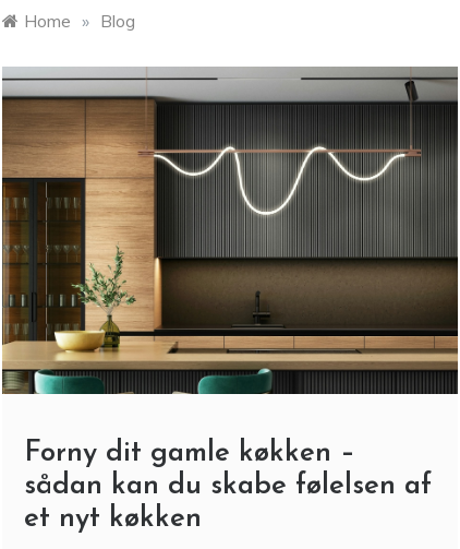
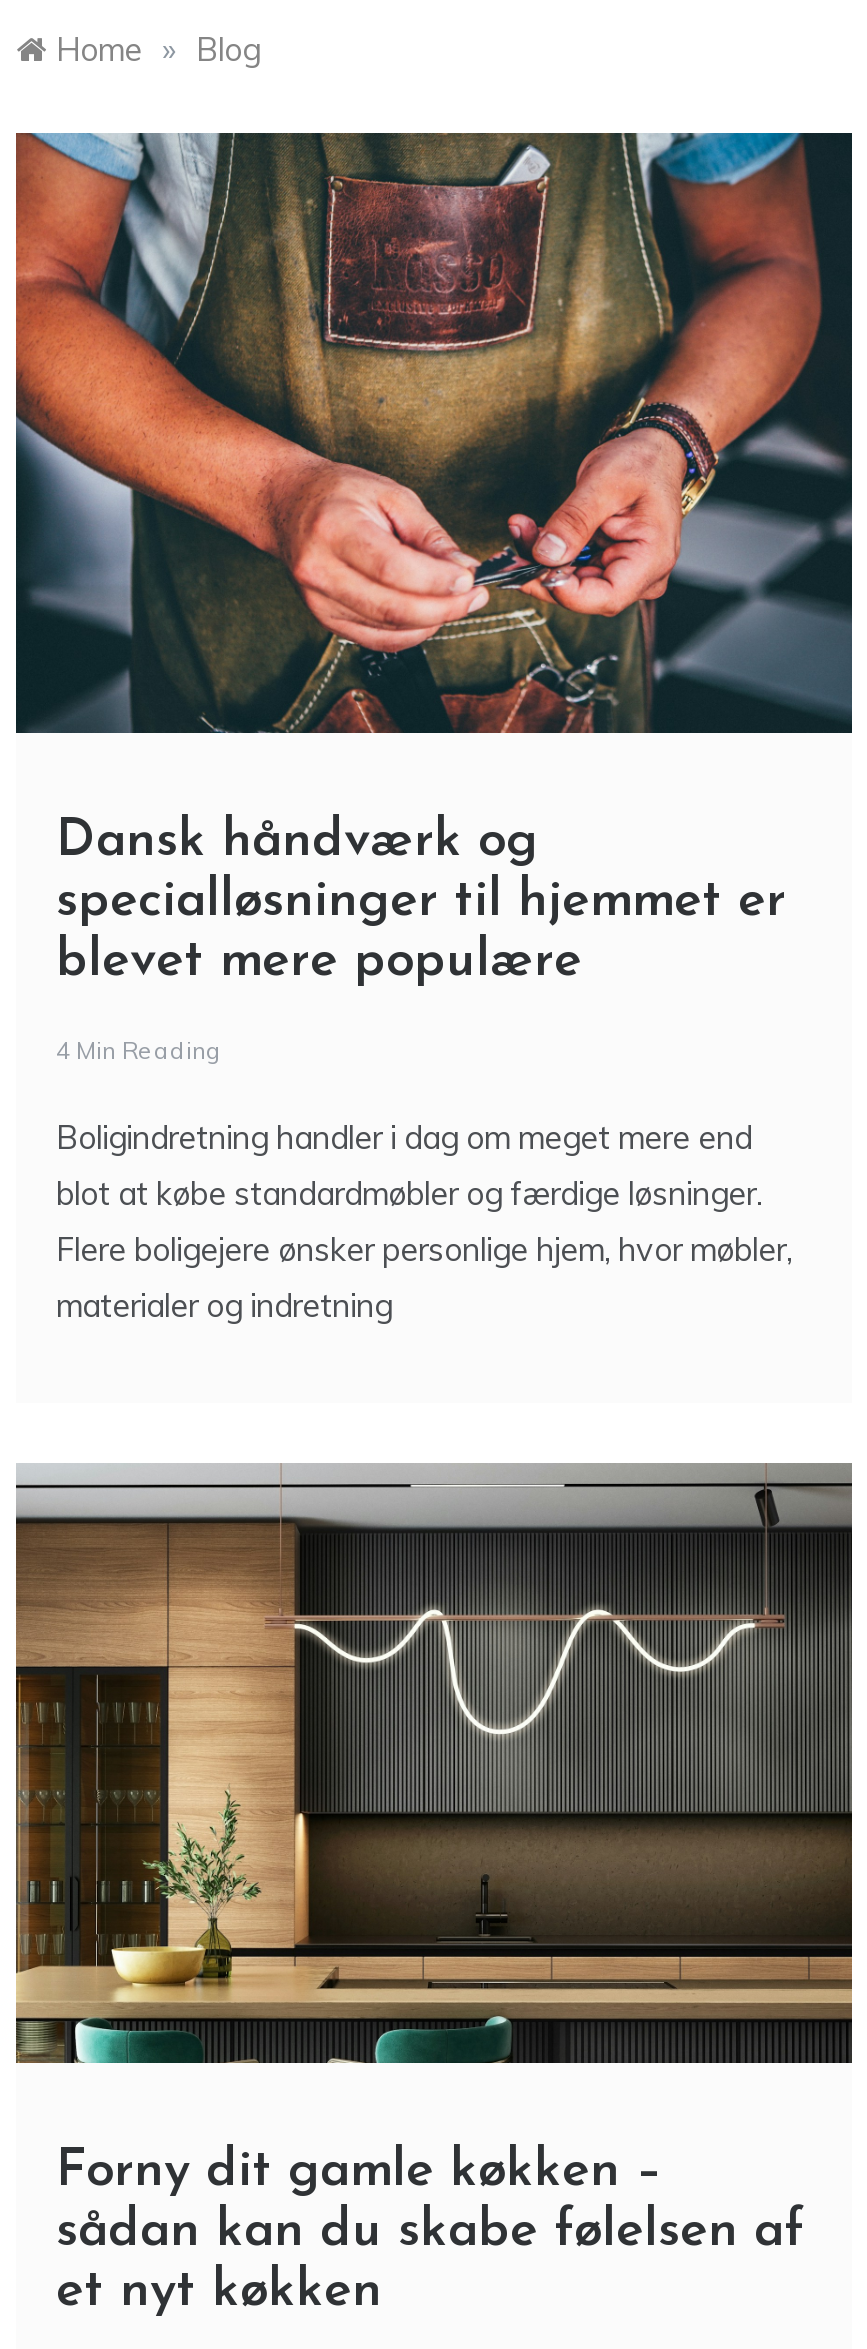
+ [image]
+ Dansk håndværk og
+ specialløsninger til hjemmet er
+ blevet mere populære
+ 4 Min Reading
+ Boligindretning handler i dag om meget mere end
+ blot at købe standardmøbler og færdige løsninger.
+ Flere boligejere ønsker personlige hjem, hvor møbler,
+ materialer og indretning
